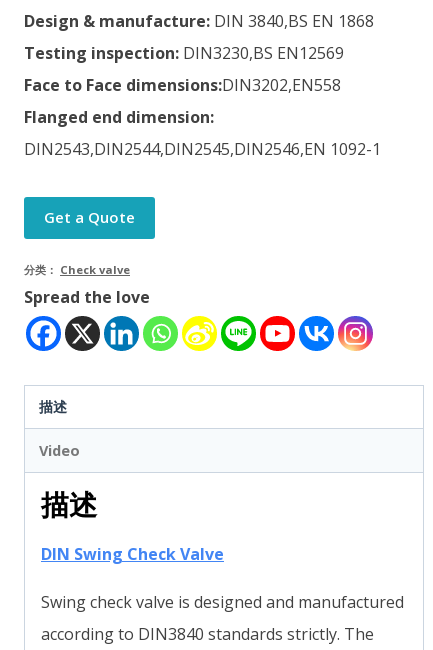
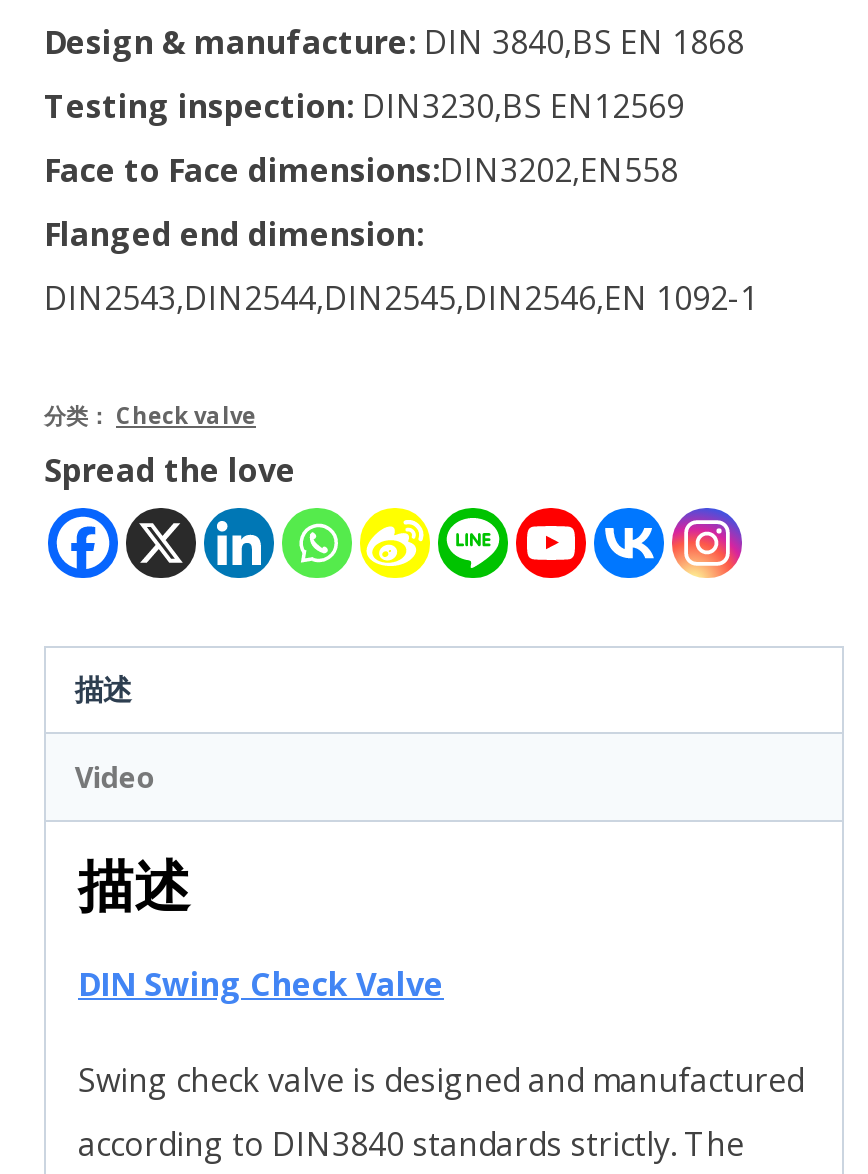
- Get a Quote
